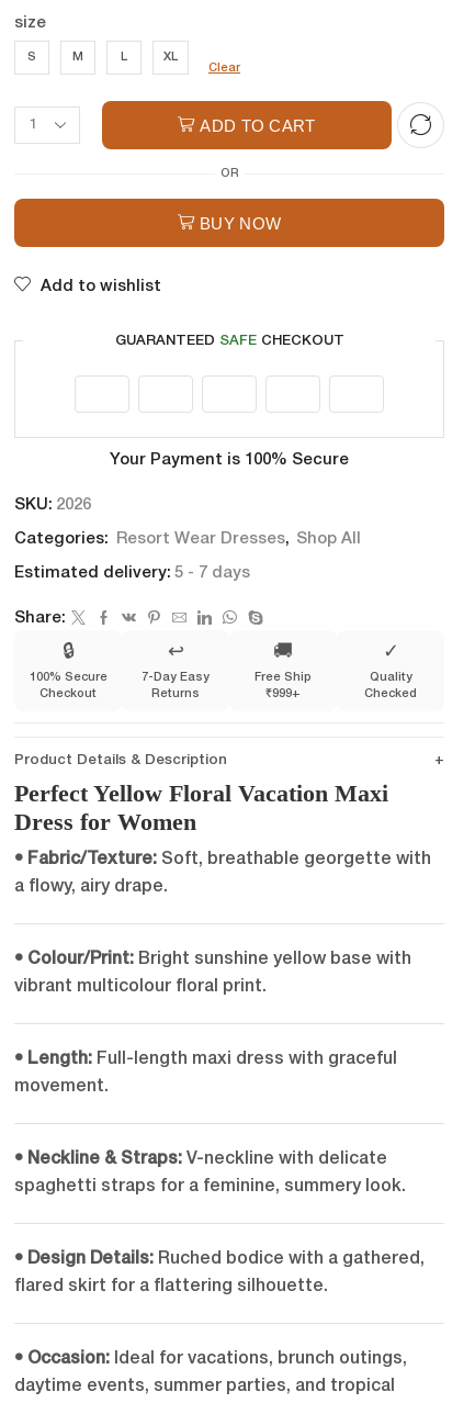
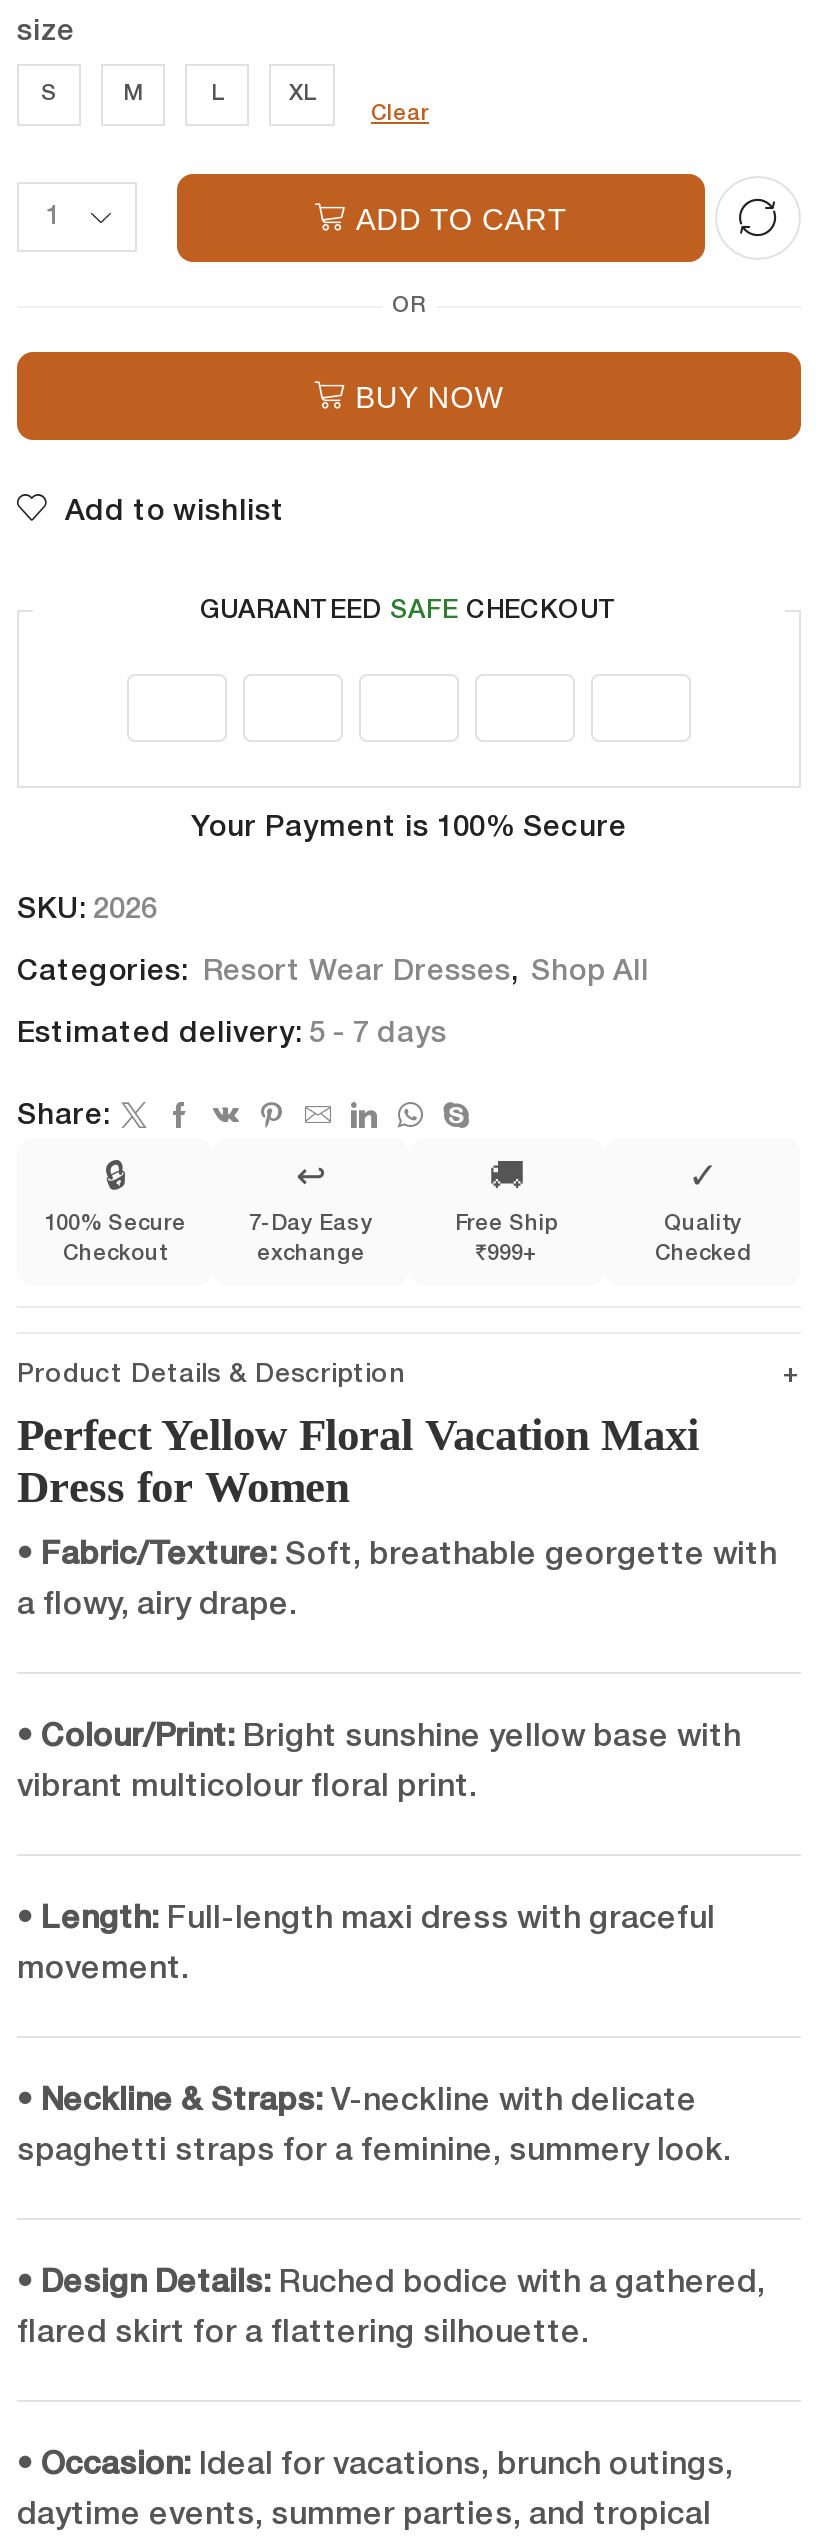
- Returns
+ exchange
